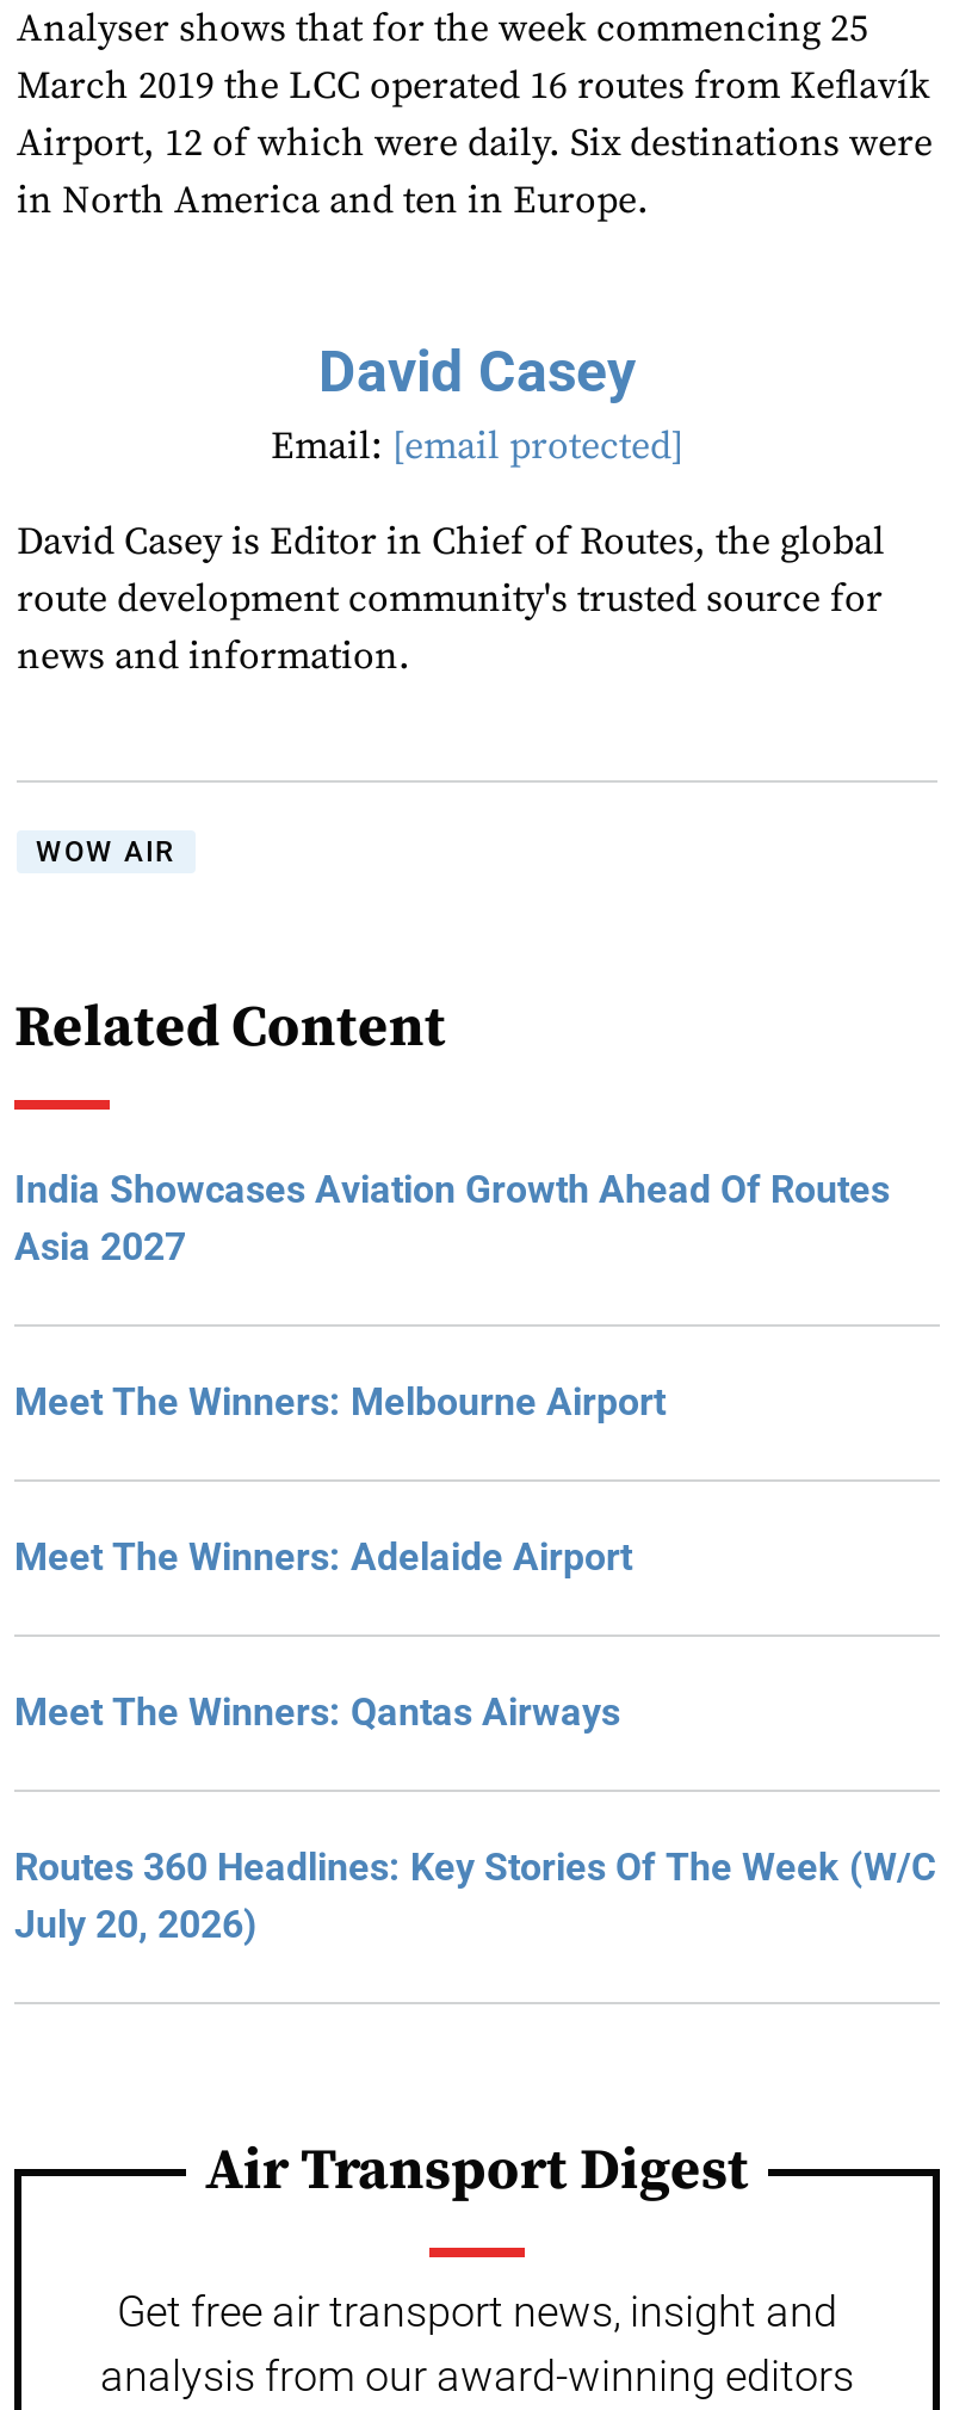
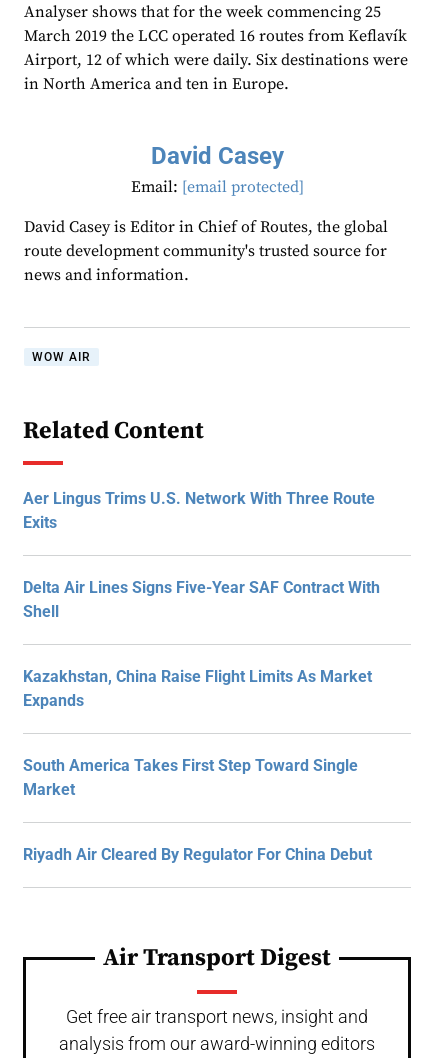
- India Showcases Aviation Growth Ahead Of Routes
- Asia 2027
+ Aer Lingus Trims U.S. Network With Three Route
+ Exits

- Meet The Winners: Melbourne Airport
+ Delta Air Lines Signs Five-Year SAF Contract With
+ Shell

- Meet The Winners: Adelaide Airport
+ Kazakhstan, China Raise Flight Limits As Market
+ Expands

- Meet The Winners: Qantas Airways
+ South America Takes First Step Toward Single
+ Market

- Routes 360 Headlines: Key Stories Of The Week (W/C
- July 20, 2026)
+ Riyadh Air Cleared By Regulator For China Debut
